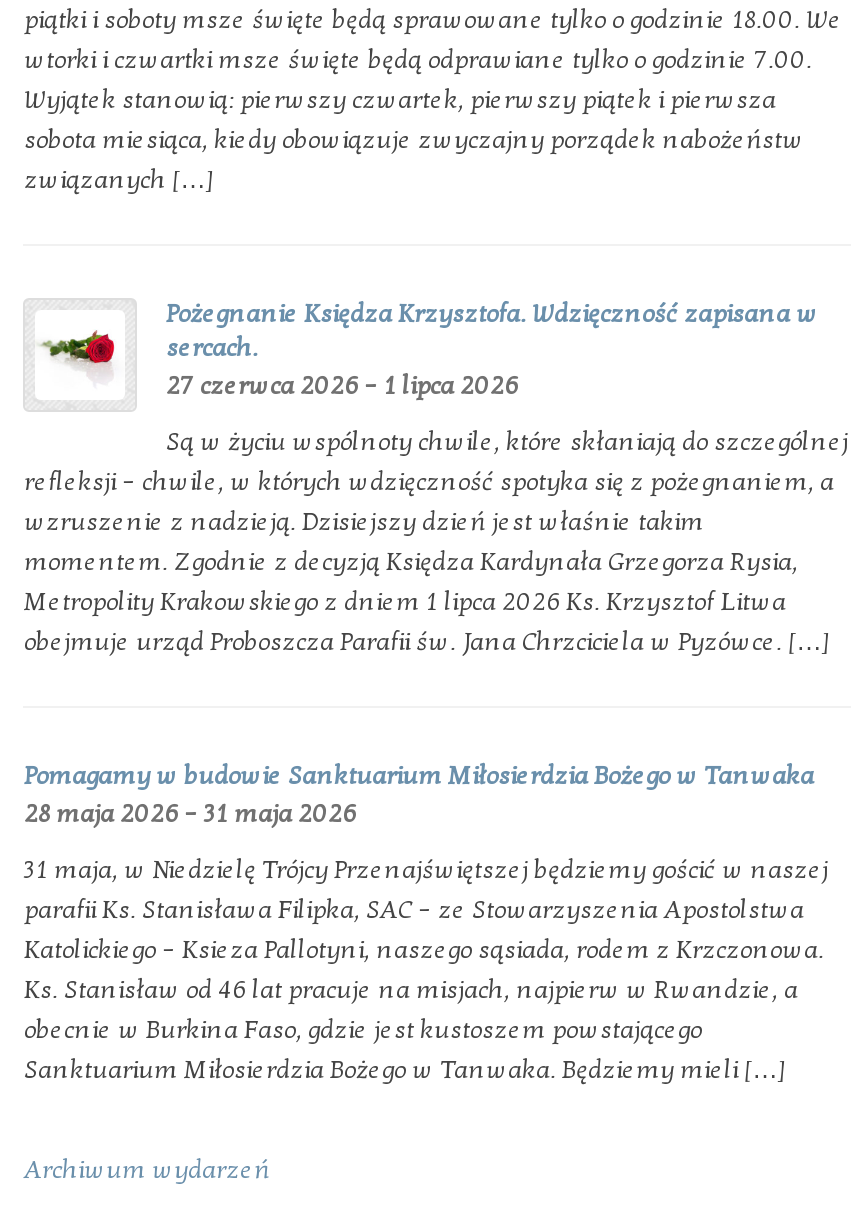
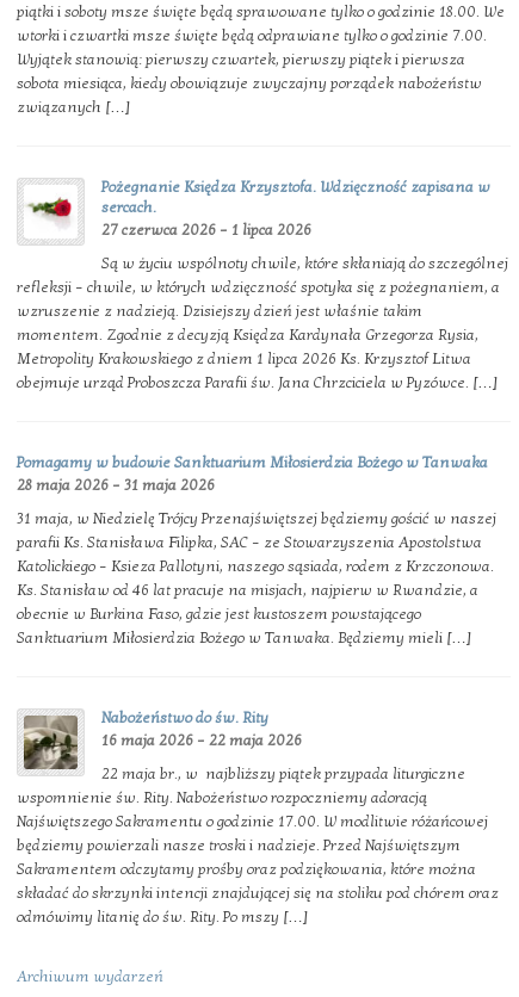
+ [image]
+ Nabożeństwo do św. Rity
+ 16 maja 2026 – 22 maja 2026
+ 22 maja br., w najbliższy piątek przypada liturgiczne
+ wspomnienie św. Rity. Nabożeństwo rozpoczniemy adoracją
+ Najświętszego Sakramentu o godzinie 17.00. W modlitwie różańcowej
+ będziemy powierzali nasze troski i nadzieje. Przed Najświętszym
+ Sakramentem odczytamy prośby oraz podziękowania, które można
+ składać do skrzynki intencji znajdującej się na stoliku pod chórem oraz
+ odmówimy litanię do św. Rity. Po mszy […]
